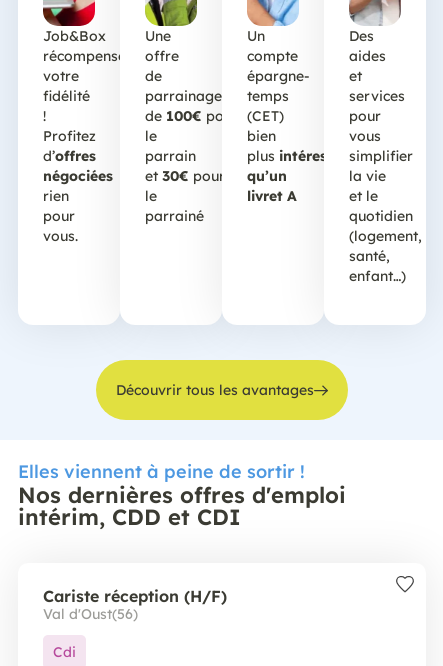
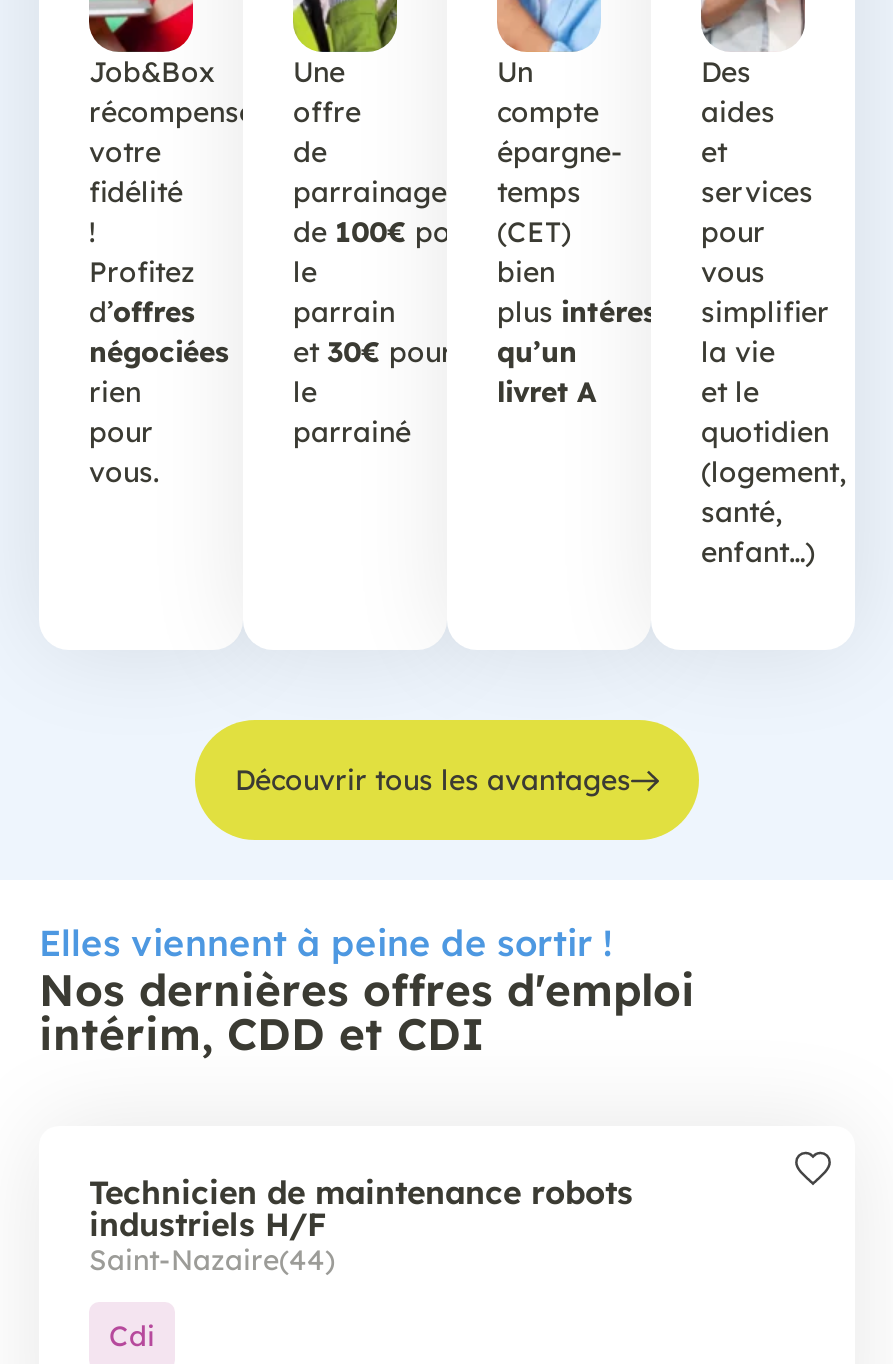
- Cariste réception (H/F)
- Val d'Oust(56)
+ Technicien de maintenance robots
+ industriels H/F
+ Saint-Nazaire(44)
